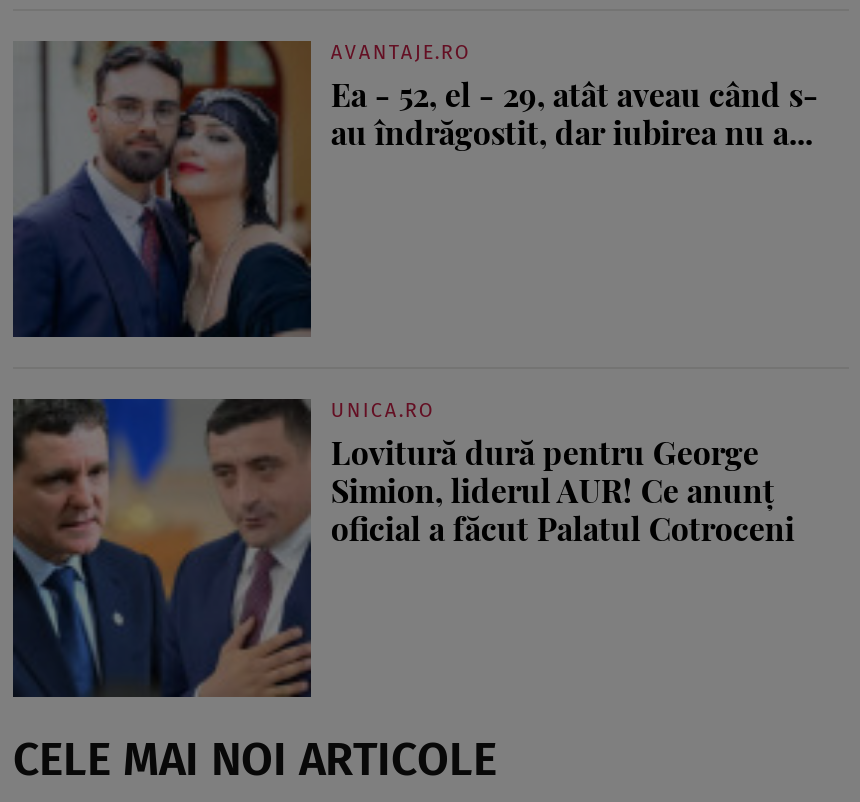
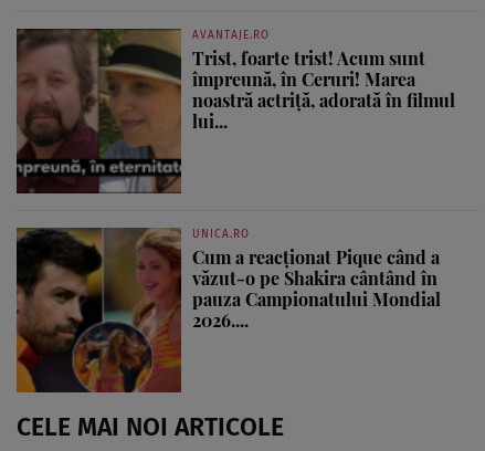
- [image]
- Ea - 52, el - 29, atât aveau când s-
- au îndrăgostit, dar iubirea nu a...
+ [image]
+ Trist, foarte trist! Acum sunt
+ împreună, în Ceruri! Marea
+ noastră actriță, adorată în filmul
+ lui...

- [image]
- Lovitură dură pentru George
- Simion, liderul AUR! Ce anunț
- oficial a făcut Palatul Cotroceni
+ [image]
+ Cum a reacționat Pique când a
+ văzut-o pe Shakira cântând în
+ pauza Campionatului Mondial
+ 2026....
